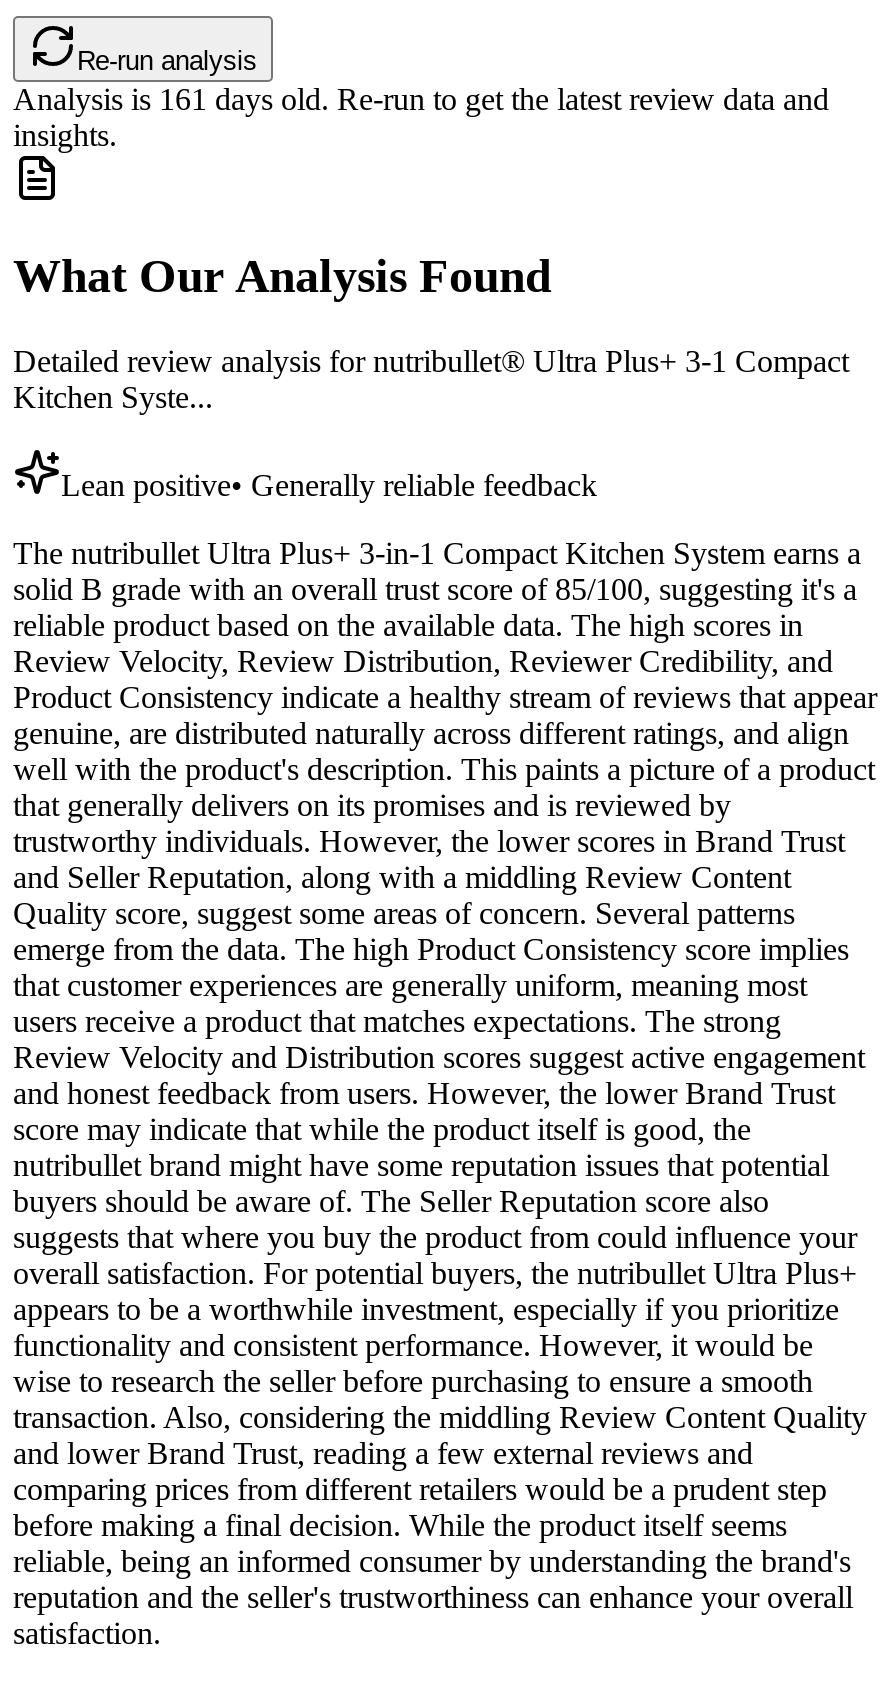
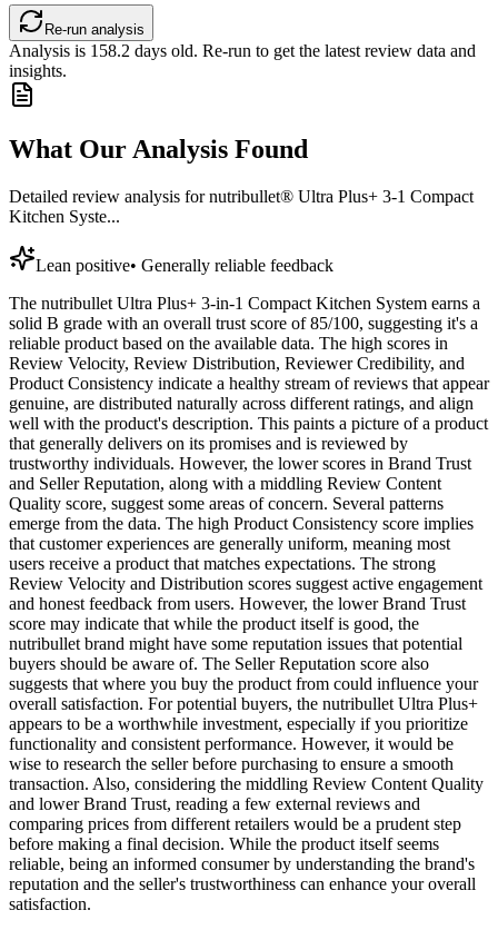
- Analysis is161days old. Re-run to get the latest review data and
+ Analysis is158.2days old. Re-run to get the latest review data and
